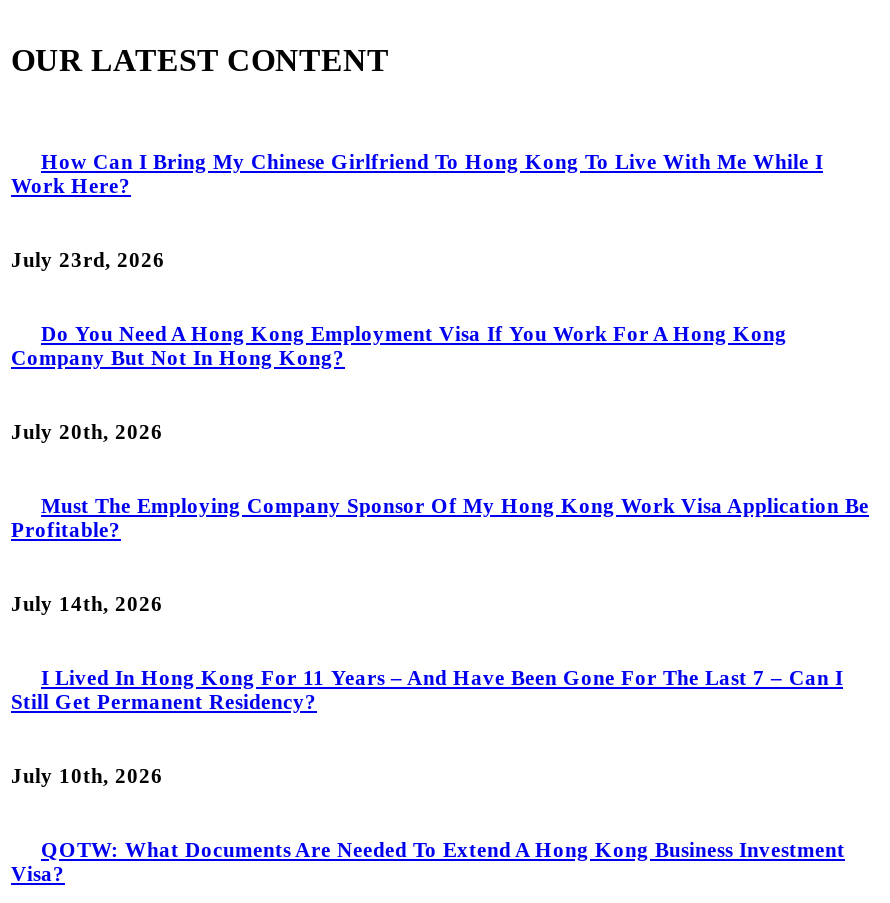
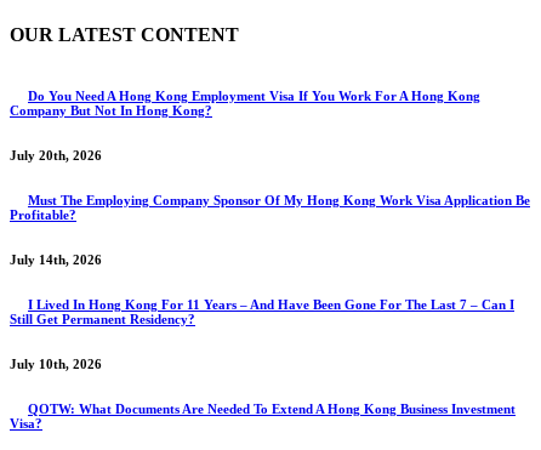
- How Can I Bring My Chinese Girlfriend To Hong Kong To Live With Me While I
- Work Here?
- July 23rd, 2026
